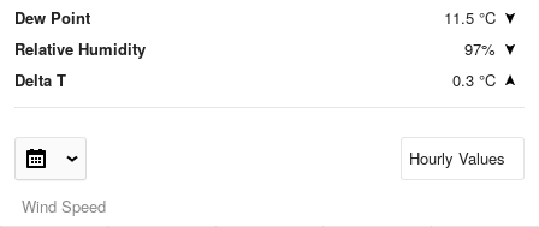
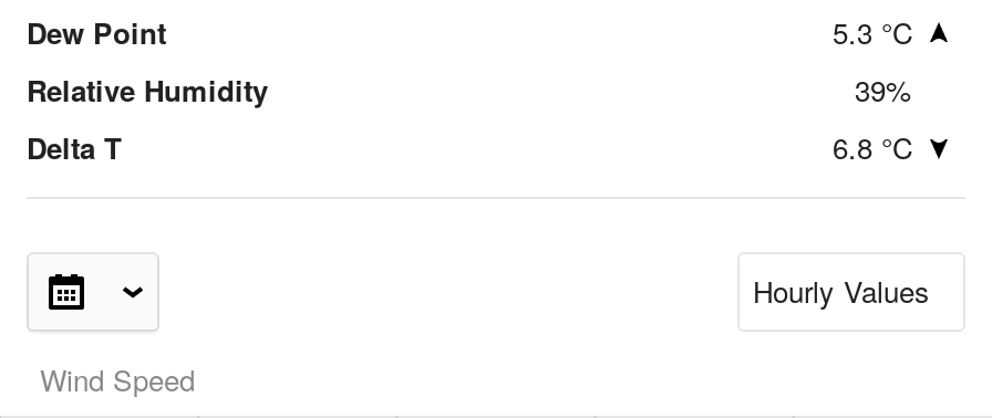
- 11.5 °C
+ 5.3 °C

- 97%
+ 39%

- 0.3 °C
+ 6.8 °C
